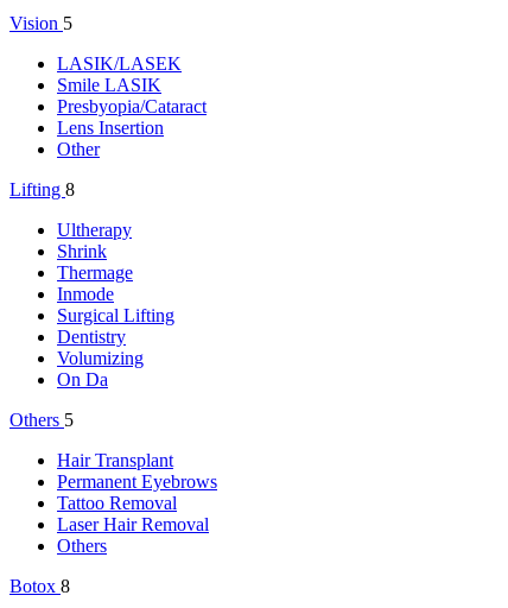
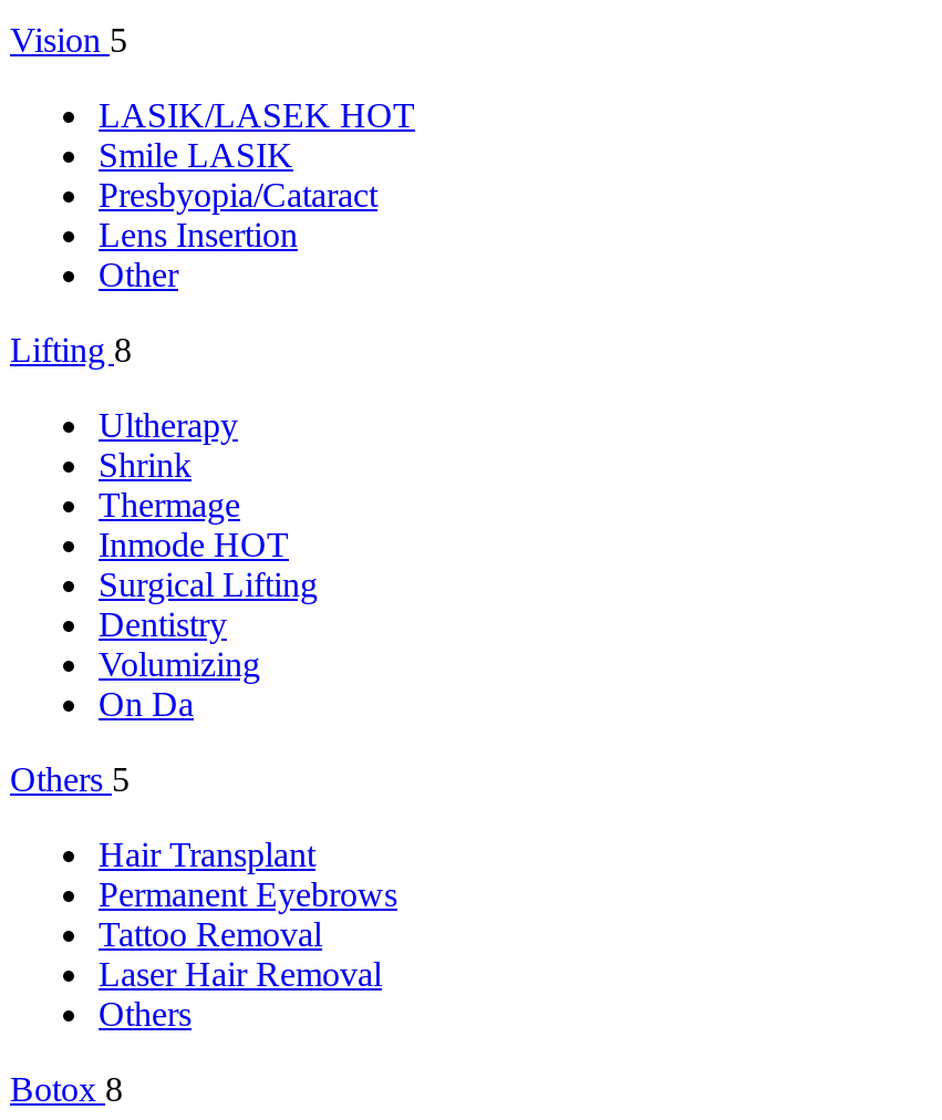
- LASIK/LASEK
+ LASIK/LASEK HOT

- Inmode
+ Inmode HOT
